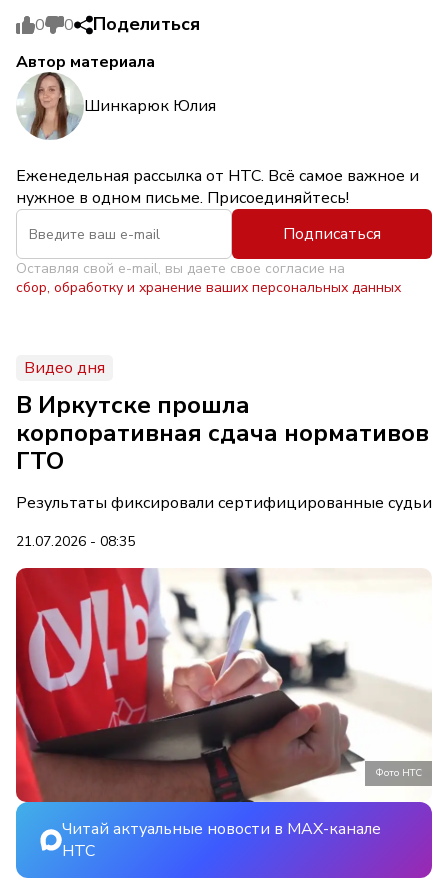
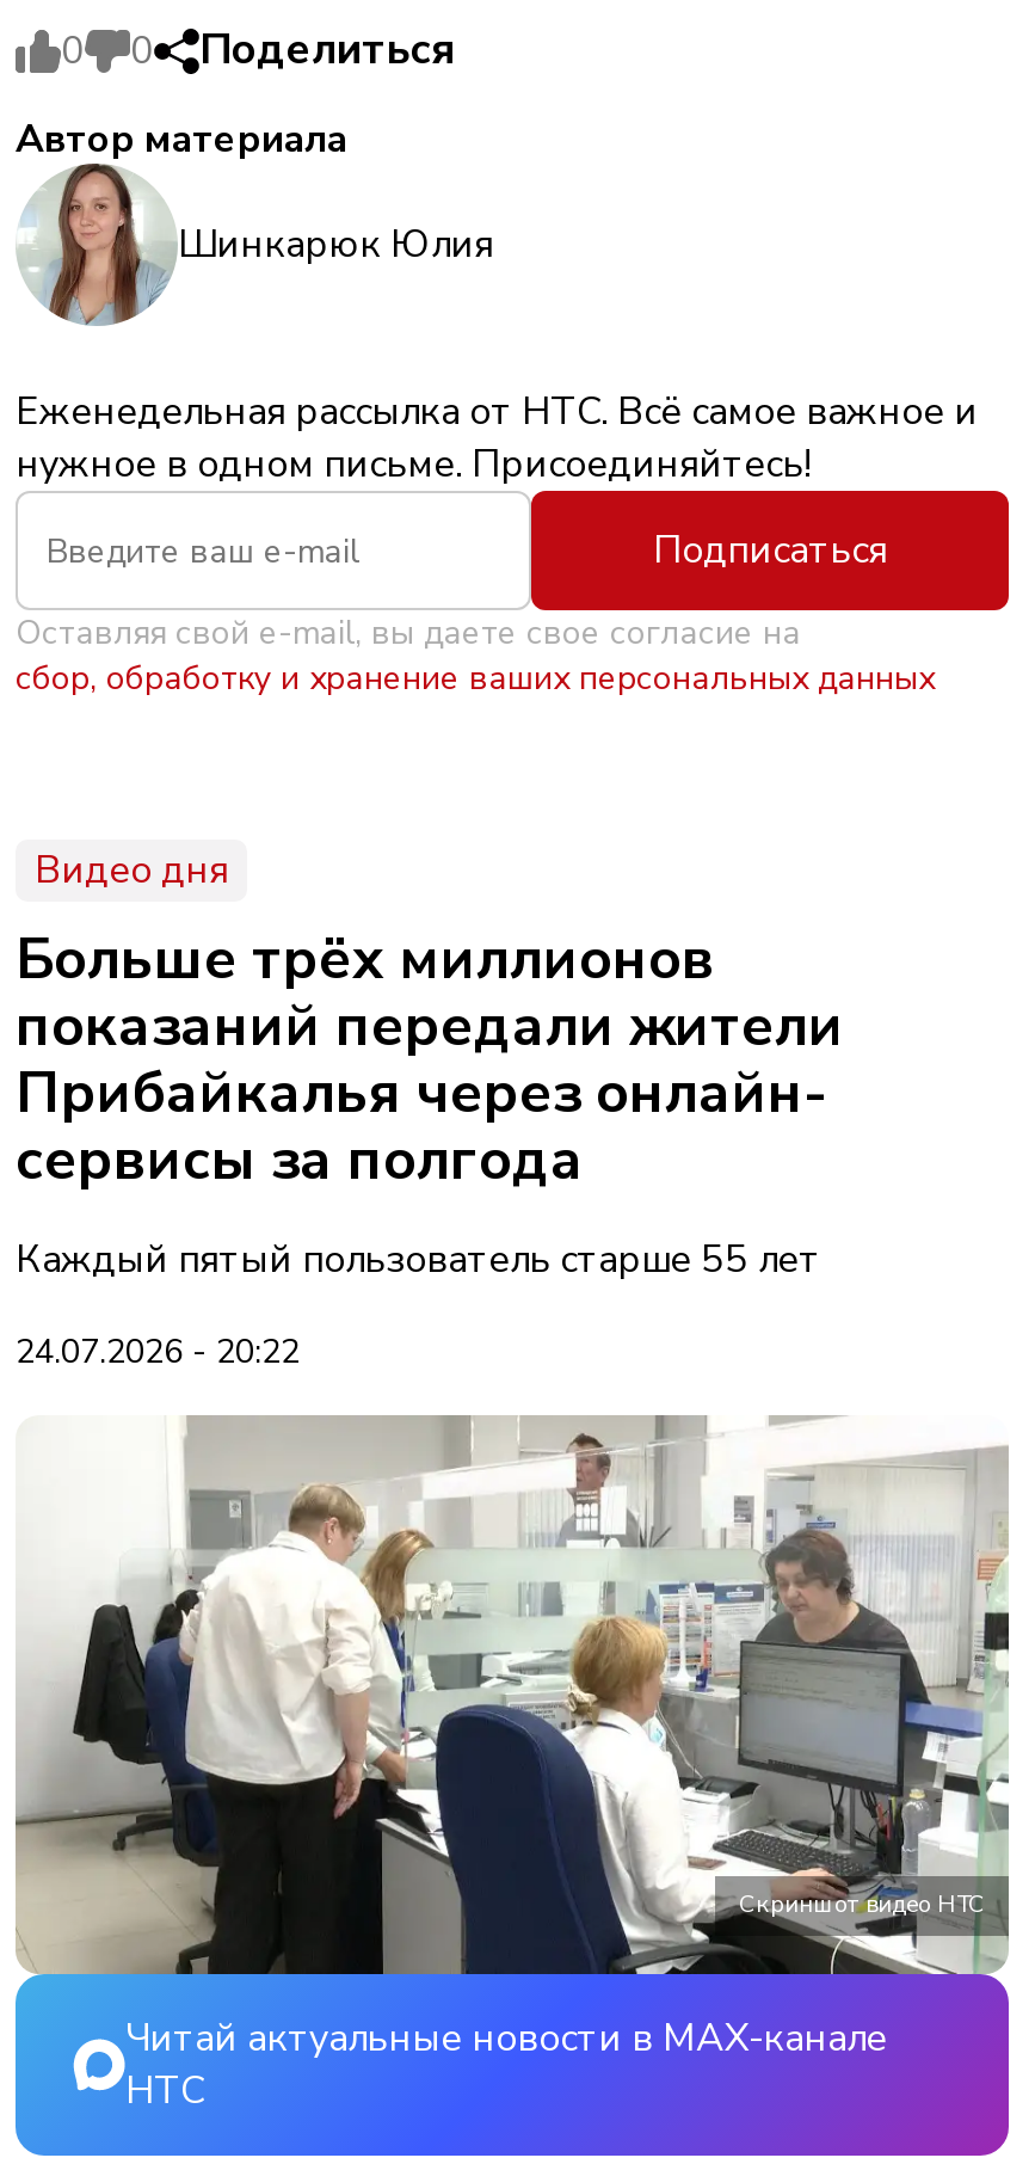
- В Иркутске прошла
- корпоративная сдача нормативов
- ГТО
+ Больше трёх миллионов
+ показаний передали жители
+ Прибайкалья через онлайн-
+ сервисы за полгода

- Результаты фиксировали сертифицированные судьи
+ Каждый пятый пользователь старше 55 лет

- 21.07.2026 - 08:35
+ 24.07.2026 - 20:22

- [image]
- Фото НТС
+ [image]
+ Скриншот видео НТС
